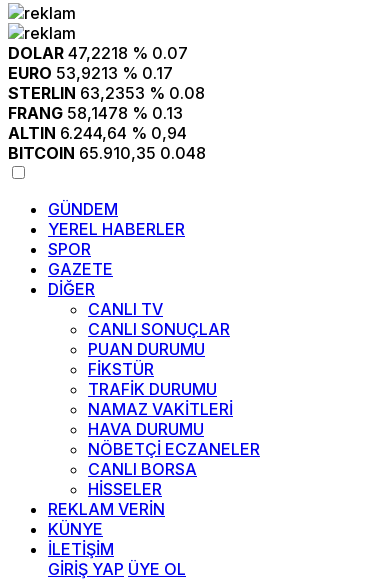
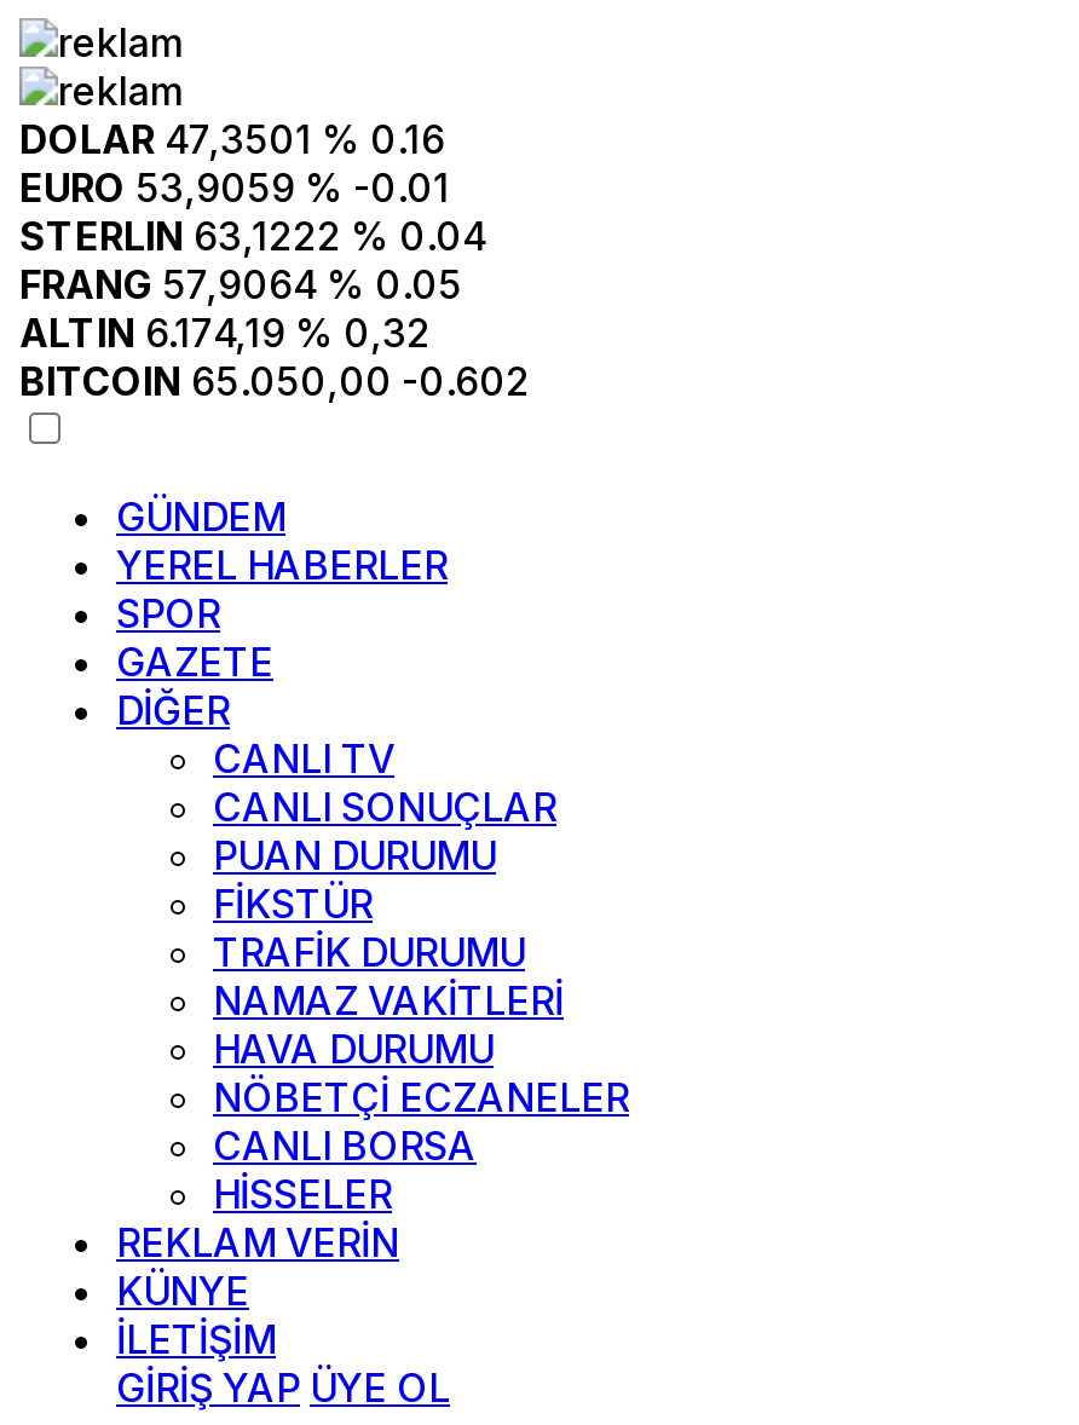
- DOLAR 47,2218 % 0.07
+ DOLAR 47,3501 % 0.16

- EURO 53,9213 % 0.17
+ EURO 53,9059 % -0.01

- STERLIN 63,2353 % 0.08
+ STERLIN 63,1222 % 0.04

- FRANG 58,1478 % 0.13
+ FRANG 57,9064 % 0.05

- ALTIN 6.244,64 % 0,94
+ ALTIN 6.174,19 % 0,32

- BITCOIN 65.910,35 0.048
+ BITCOIN 65.050,00 -0.602
